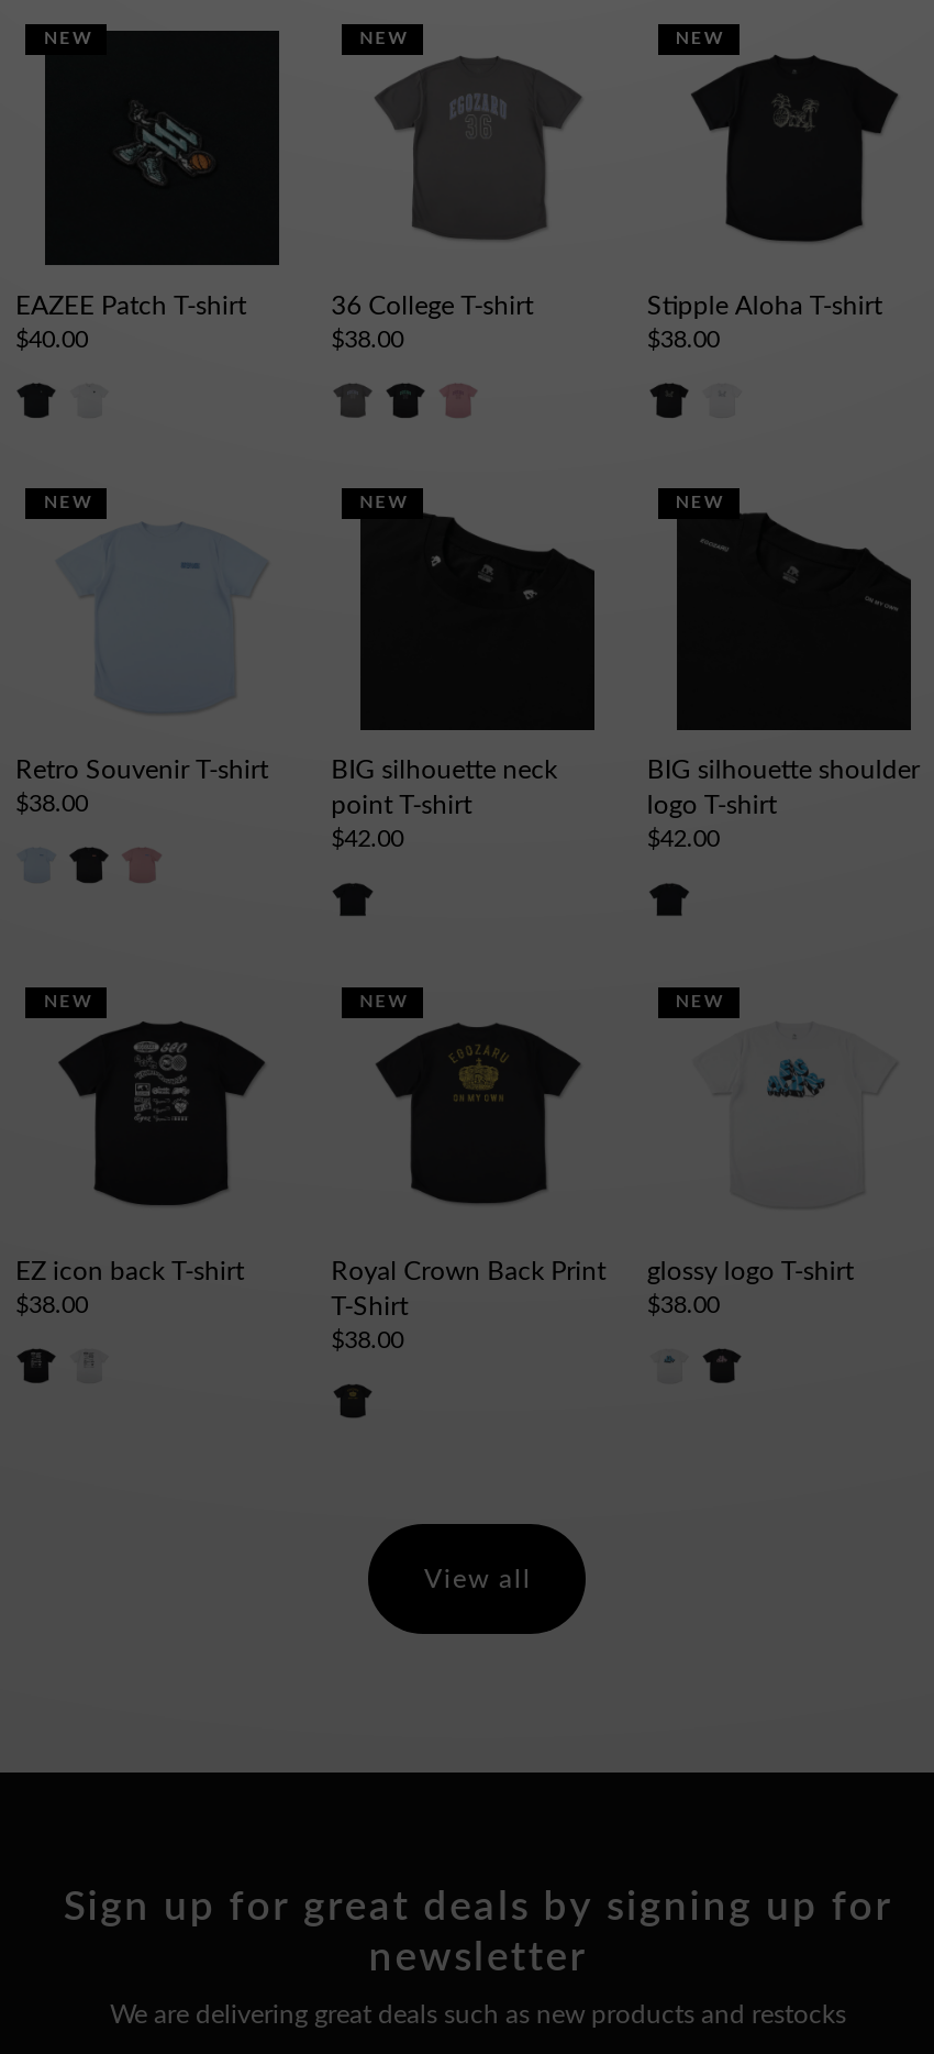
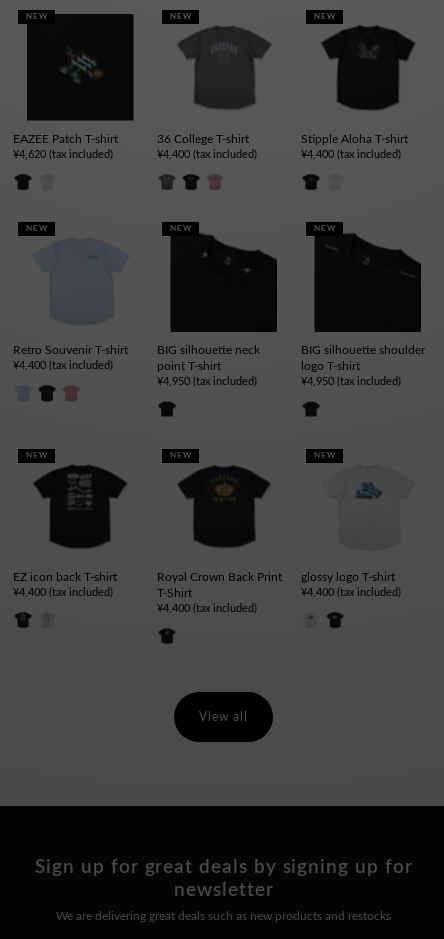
- $40.00
+ ¥4,620 (tax included)

- $38.00
+ ¥4,400 (tax included)

- $38.00
+ ¥4,400 (tax included)

- $38.00
+ ¥4,400 (tax included)

- $42.00
+ ¥4,950 (tax included)

- $42.00
+ ¥4,950 (tax included)

- $38.00
+ ¥4,400 (tax included)

- $38.00
+ ¥4,400 (tax included)

- $38.00
+ ¥4,400 (tax included)
